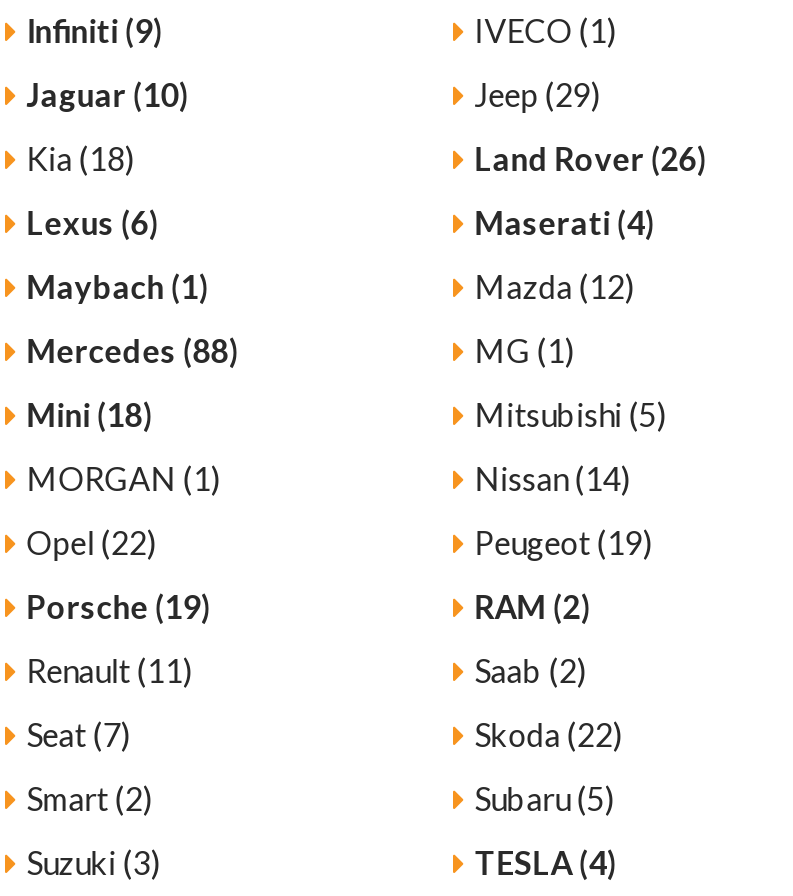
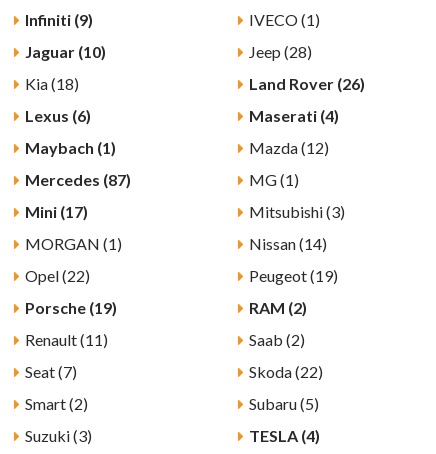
- Jeep (29)
+ Jeep (28)

- Mercedes (88)
+ Mercedes (87)

- Mini (18)
+ Mini (17)

- Mitsubishi (5)
+ Mitsubishi (3)
